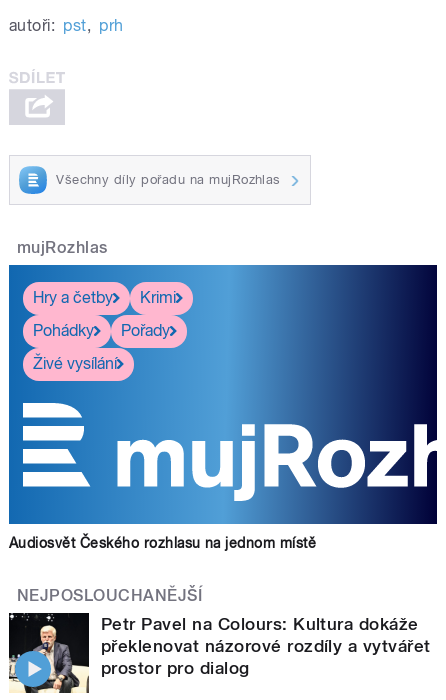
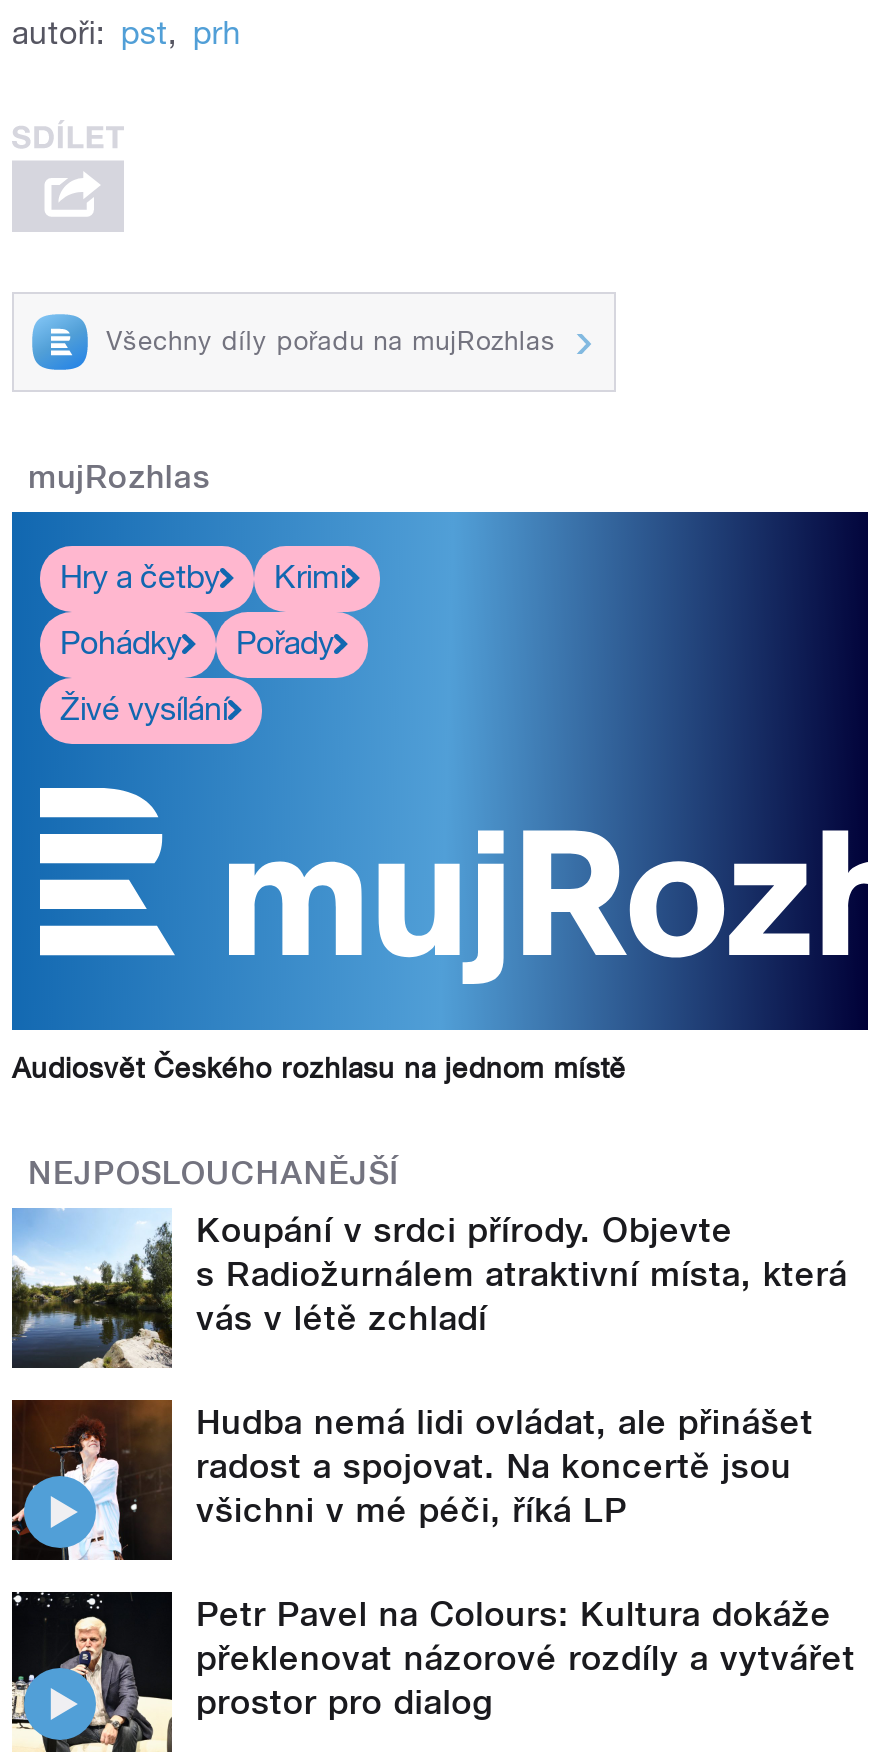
+ [image]
+ Koupání v srdci přírody. Objevte
+ s Radiožurnálem atraktivní místa, která
+ vás v létě zchladí
+ Hudba nemá lidi ovládat, ale přinášet
+ radost a spojovat. Na koncertě jsou
+ všichni v mé péči, říká LP

+ [image]
